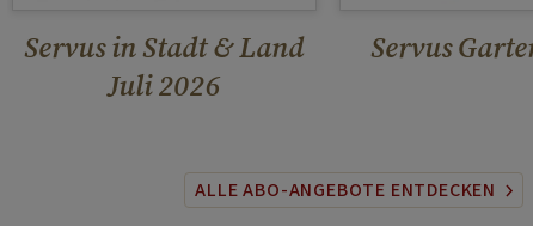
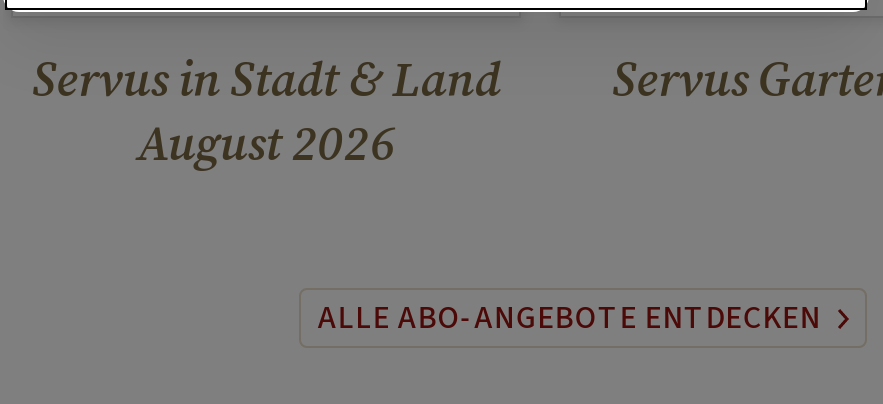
- Juli 2026
+ August 2026
